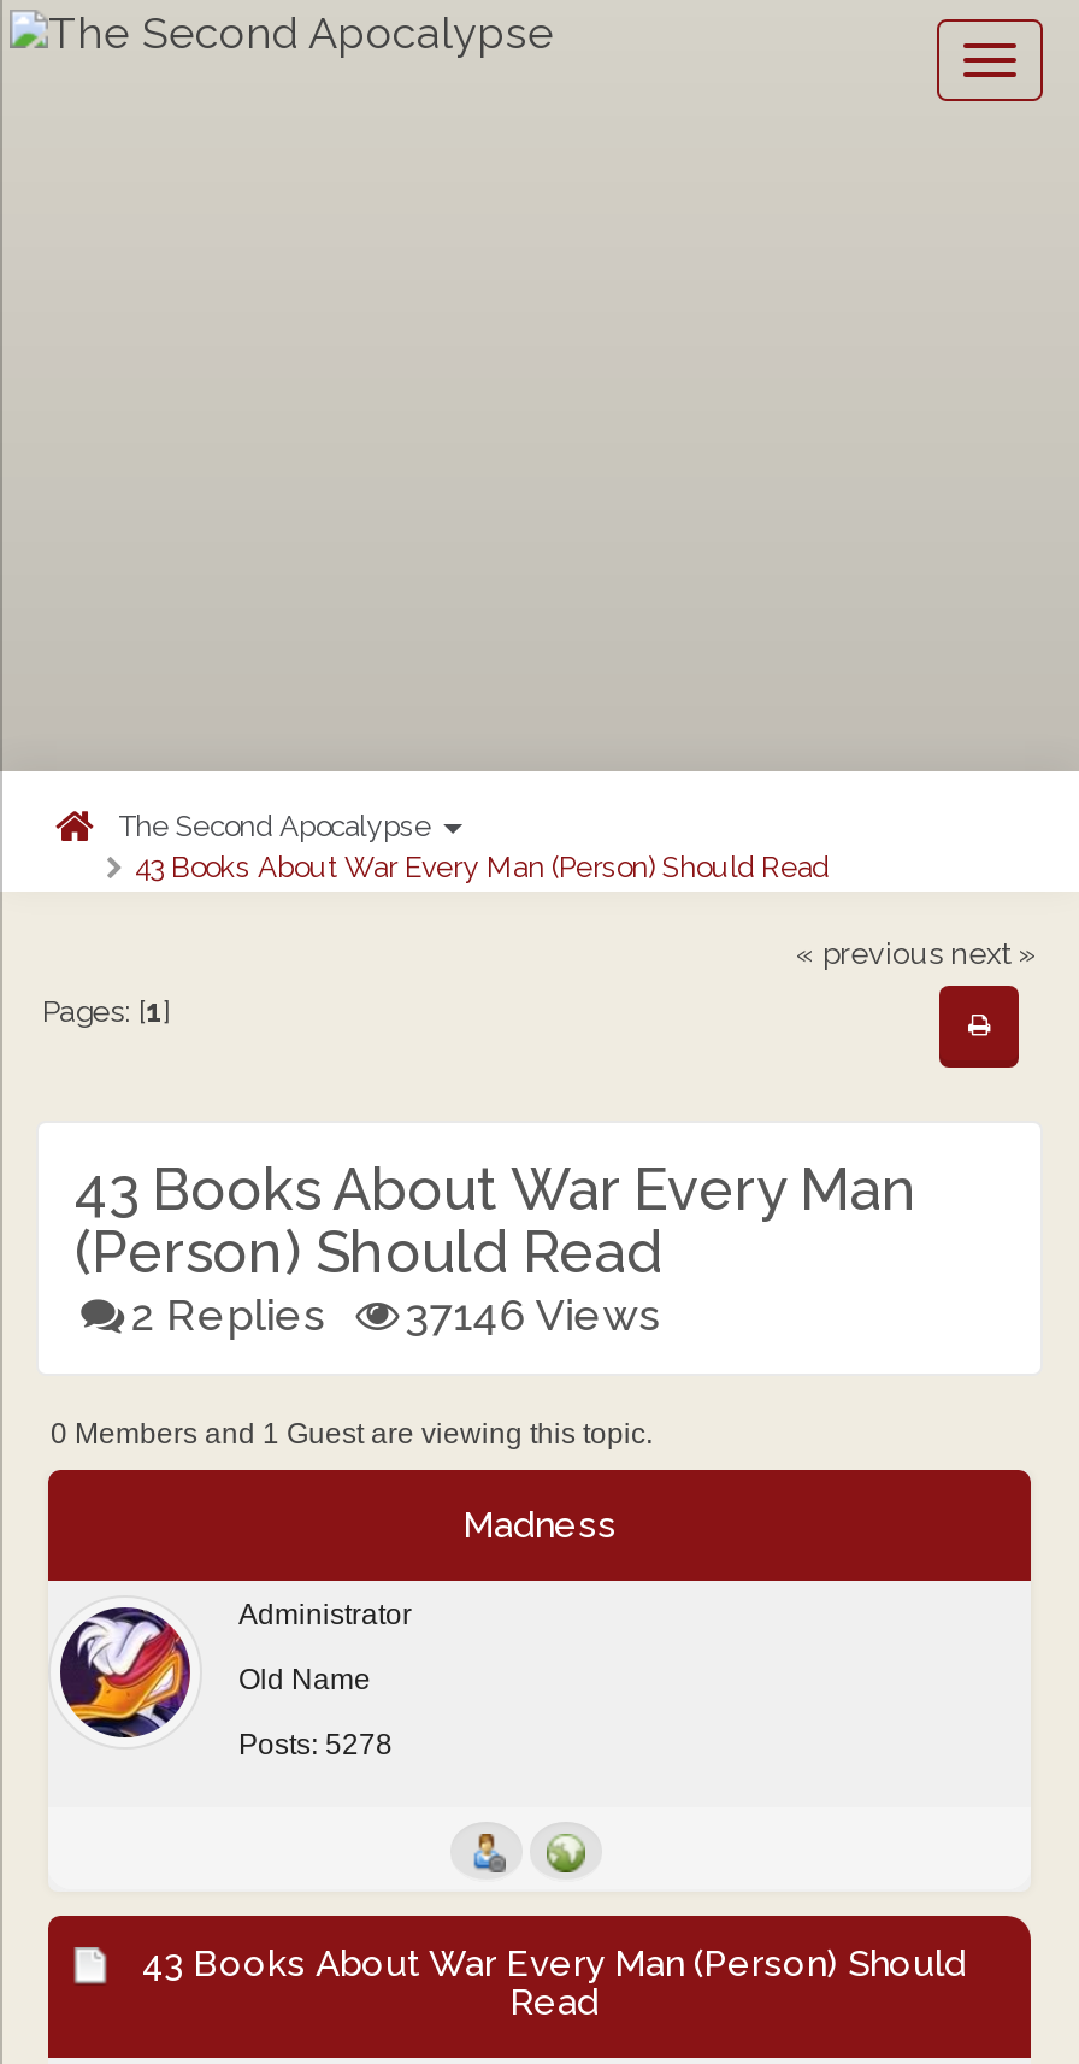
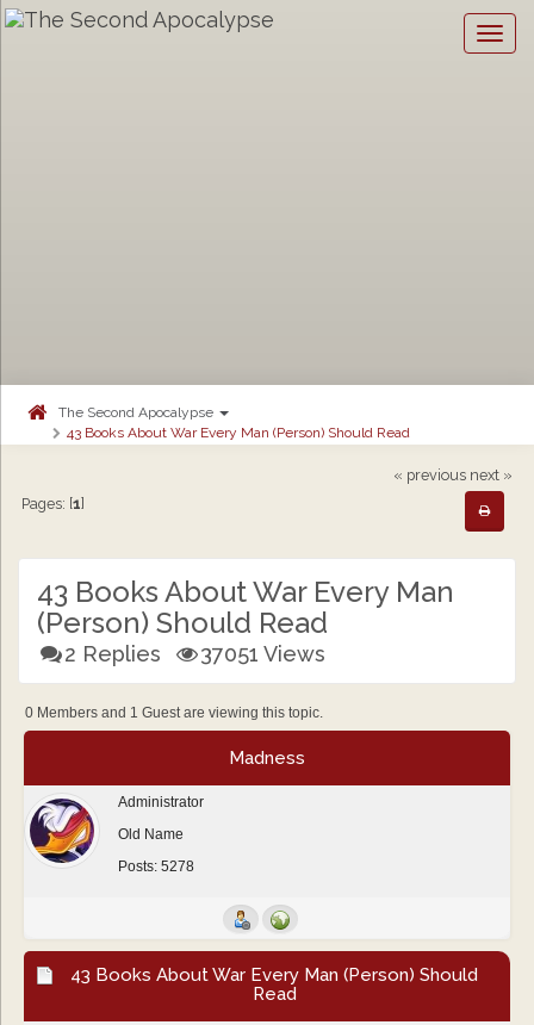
- 2 Replies 37146 Views
+ 2 Replies 37051 Views
